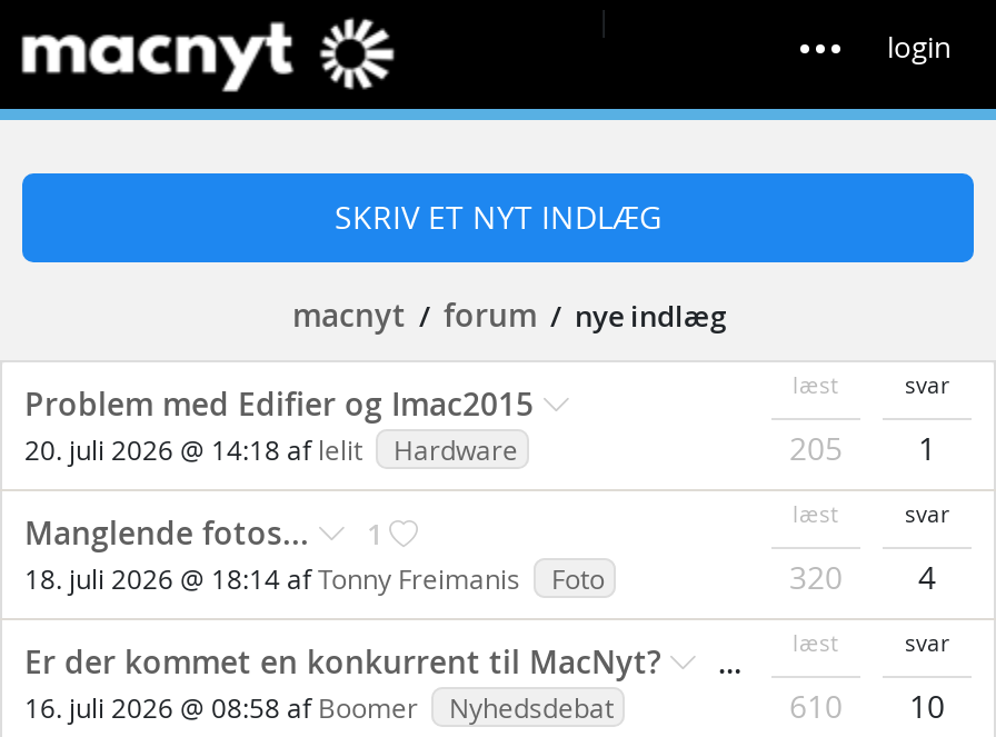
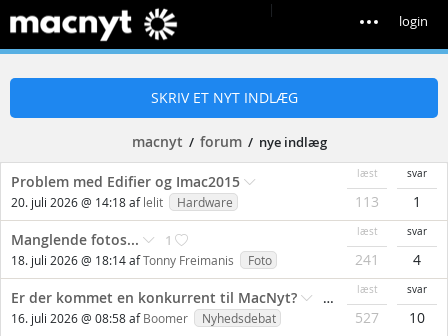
- 205 1
+ 113 1

- 320 4
+ 241 4

- 610 10
+ 527 10
